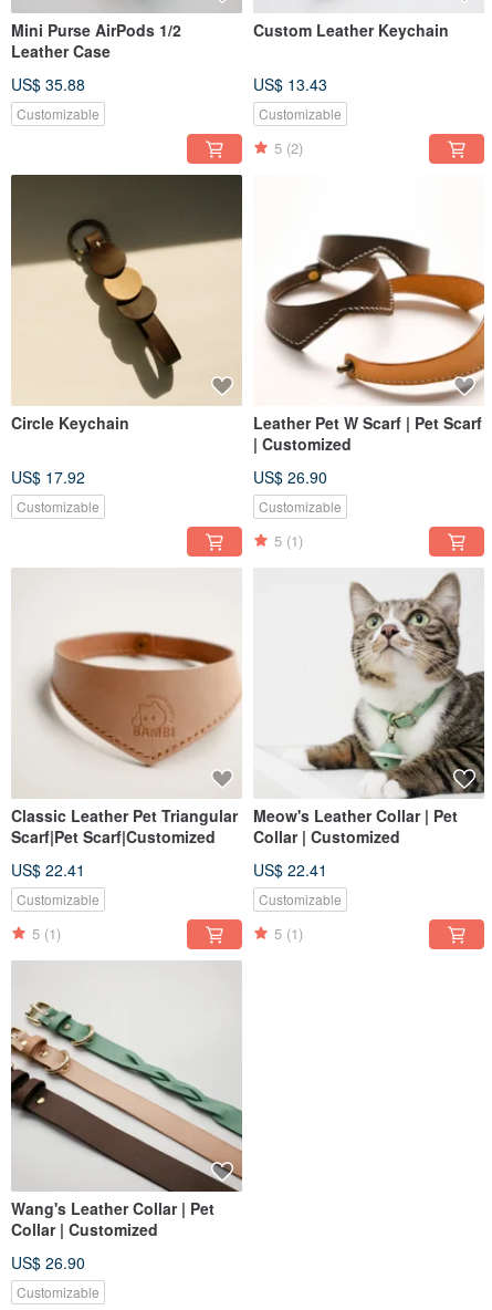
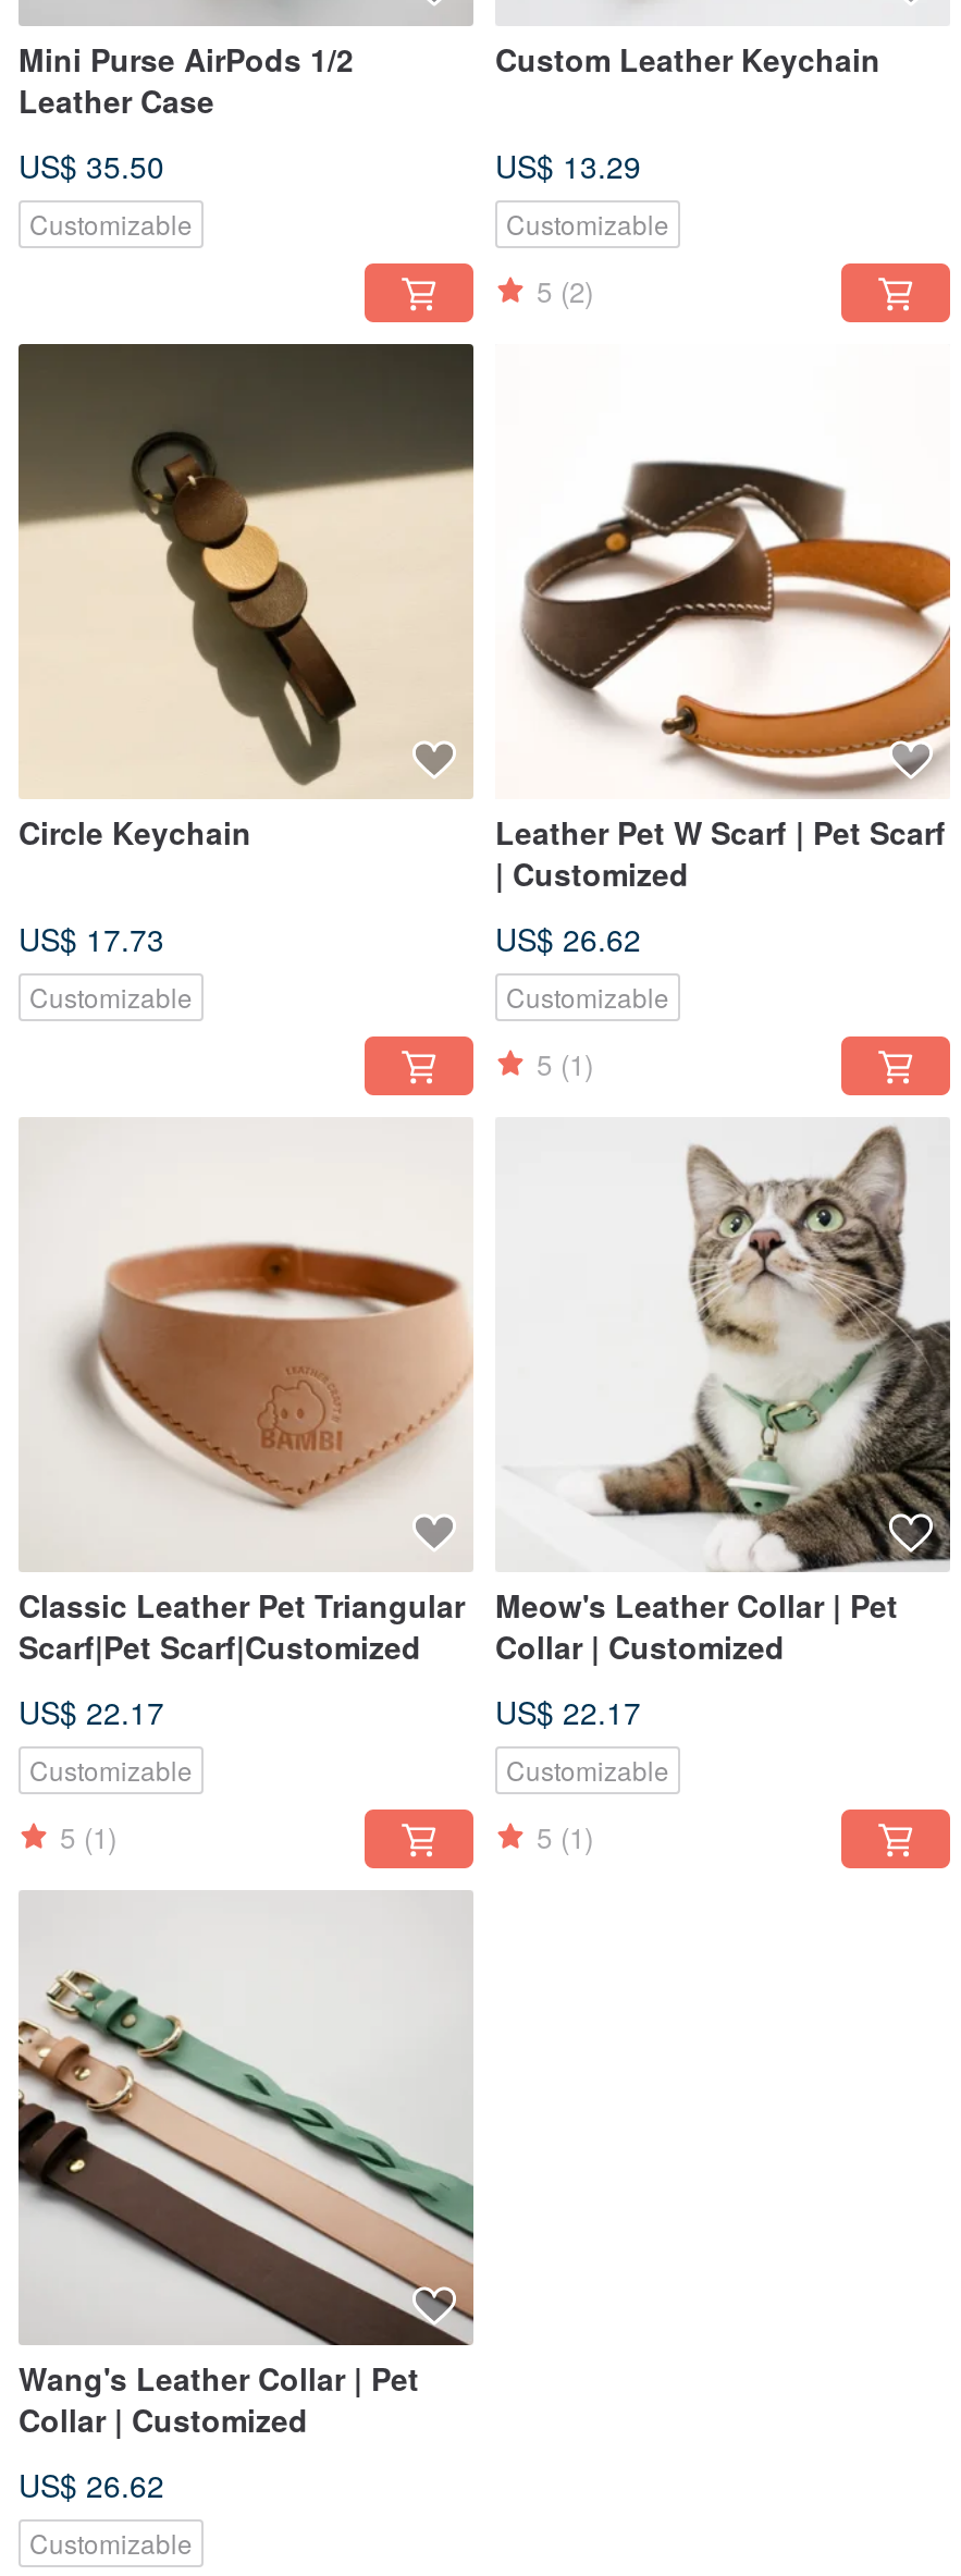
- US$ 35.88
+ US$ 35.50

- US$ 13.43
+ US$ 13.29

- US$ 17.92
+ US$ 17.73

- US$ 26.90
+ US$ 26.62

- US$ 22.41
+ US$ 22.17

- US$ 22.41
+ US$ 22.17

- US$ 26.90
+ US$ 26.62
